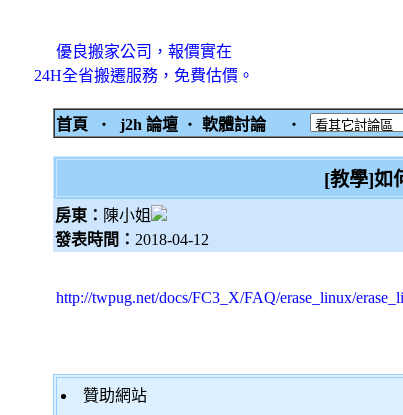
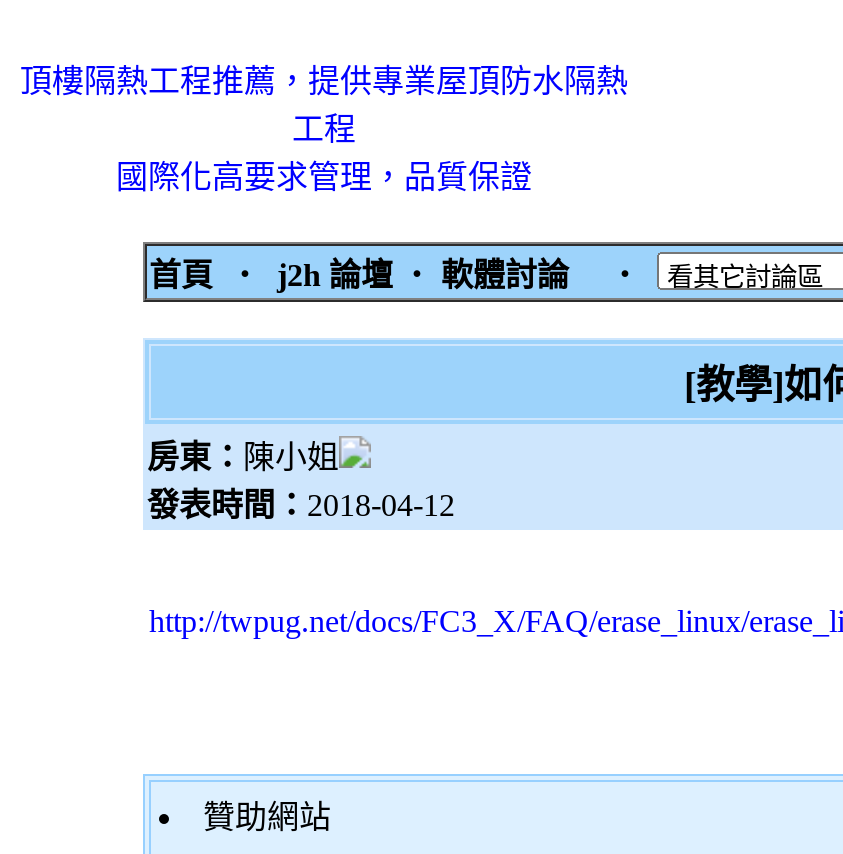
- 優良搬家公司，報價實在
- 24H全省搬遷服務，免費估價。
+ 頂樓隔熱工程推薦，提供專業屋頂防水隔熱
+ 工程
+ 國際化高要求管理，品質保證
